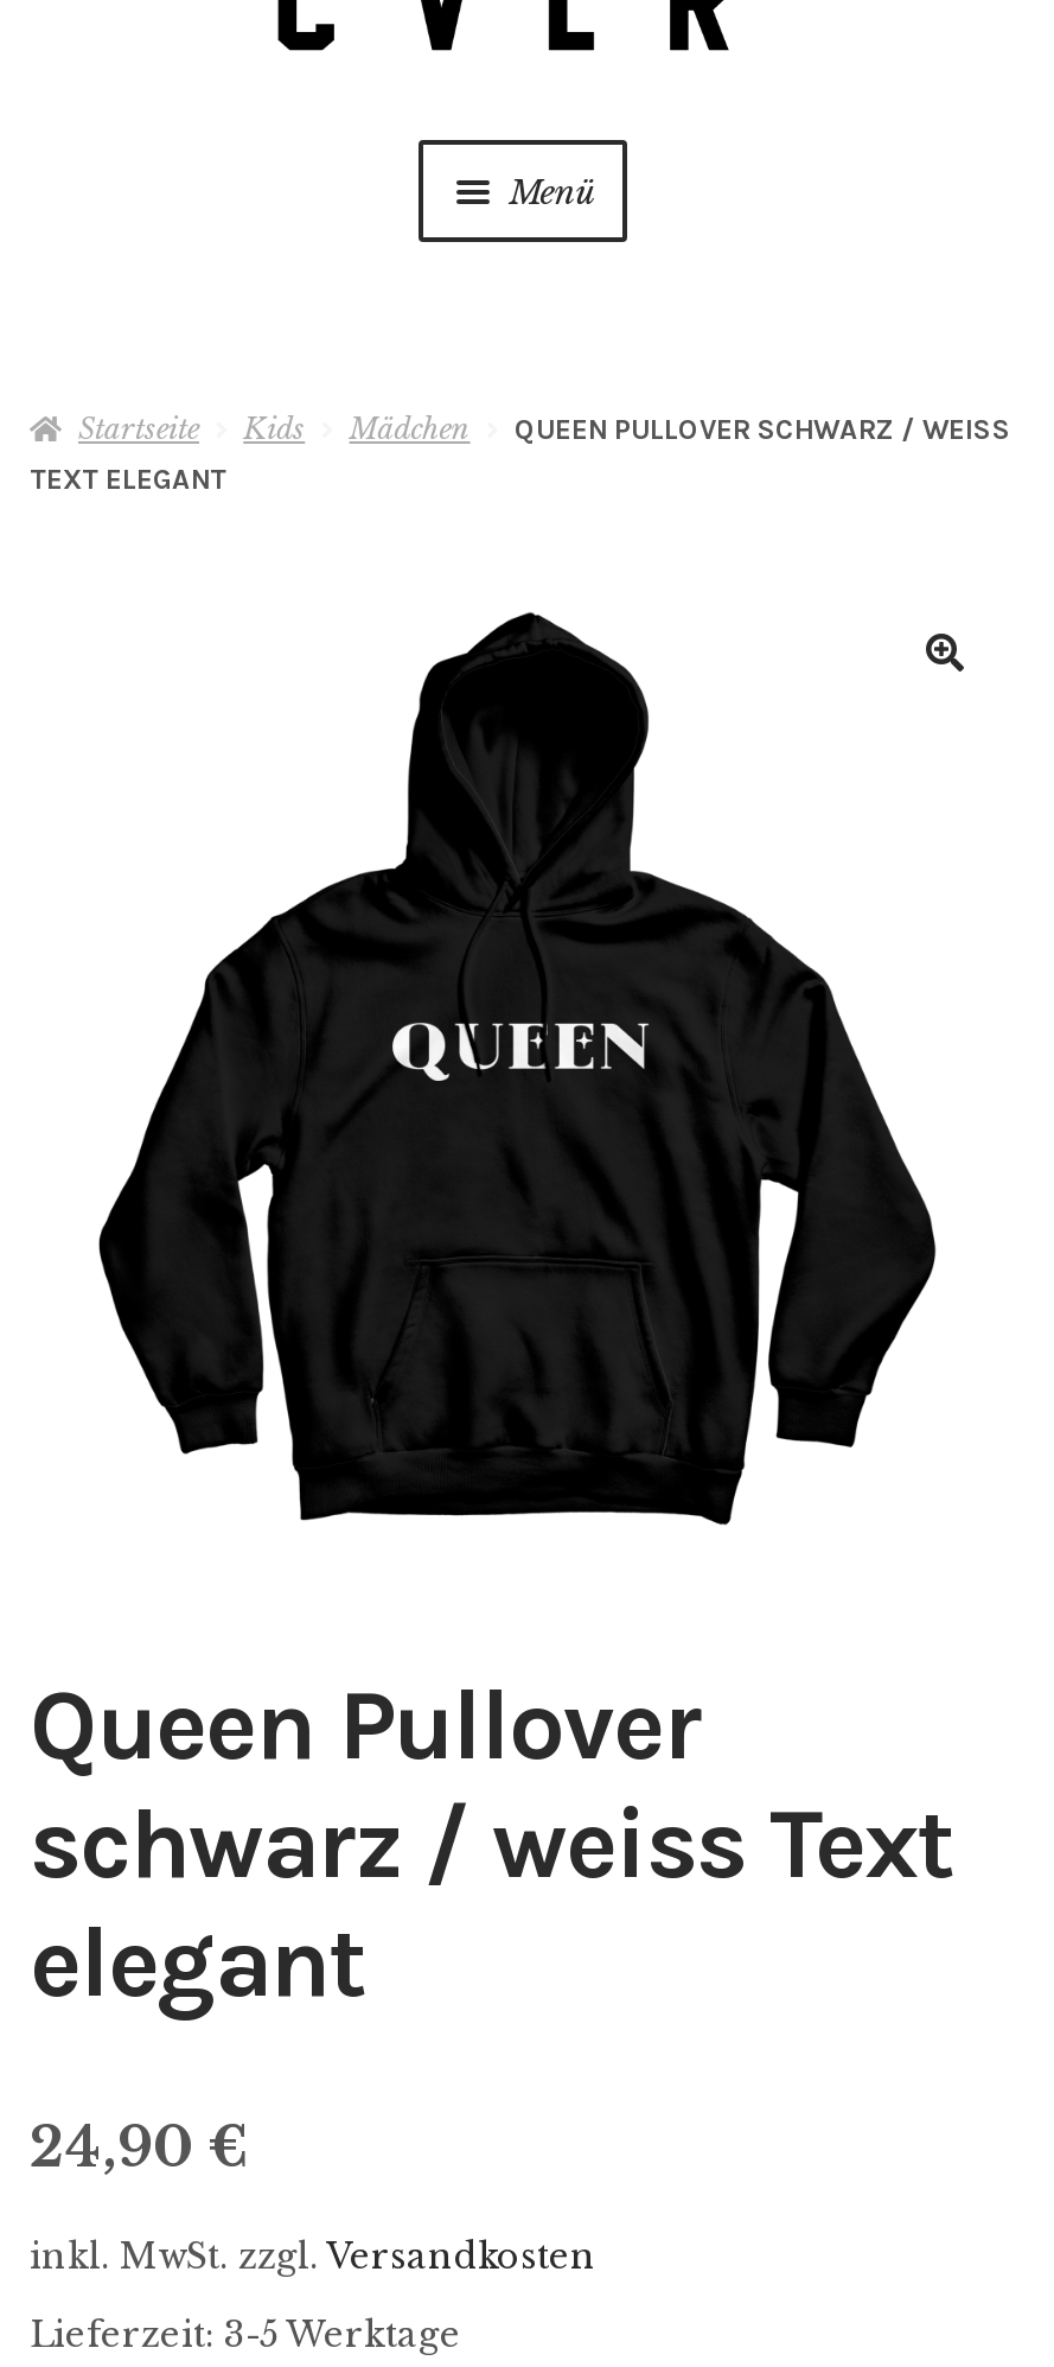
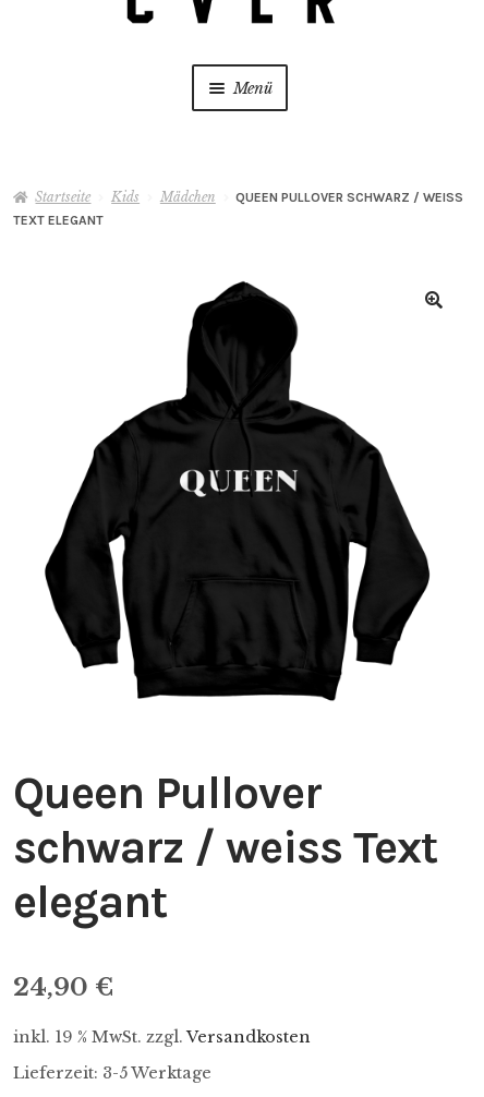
- inkl. MwSt. zzgl. Versandkosten
+ inkl. 19 % MwSt. zzgl. Versandkosten
